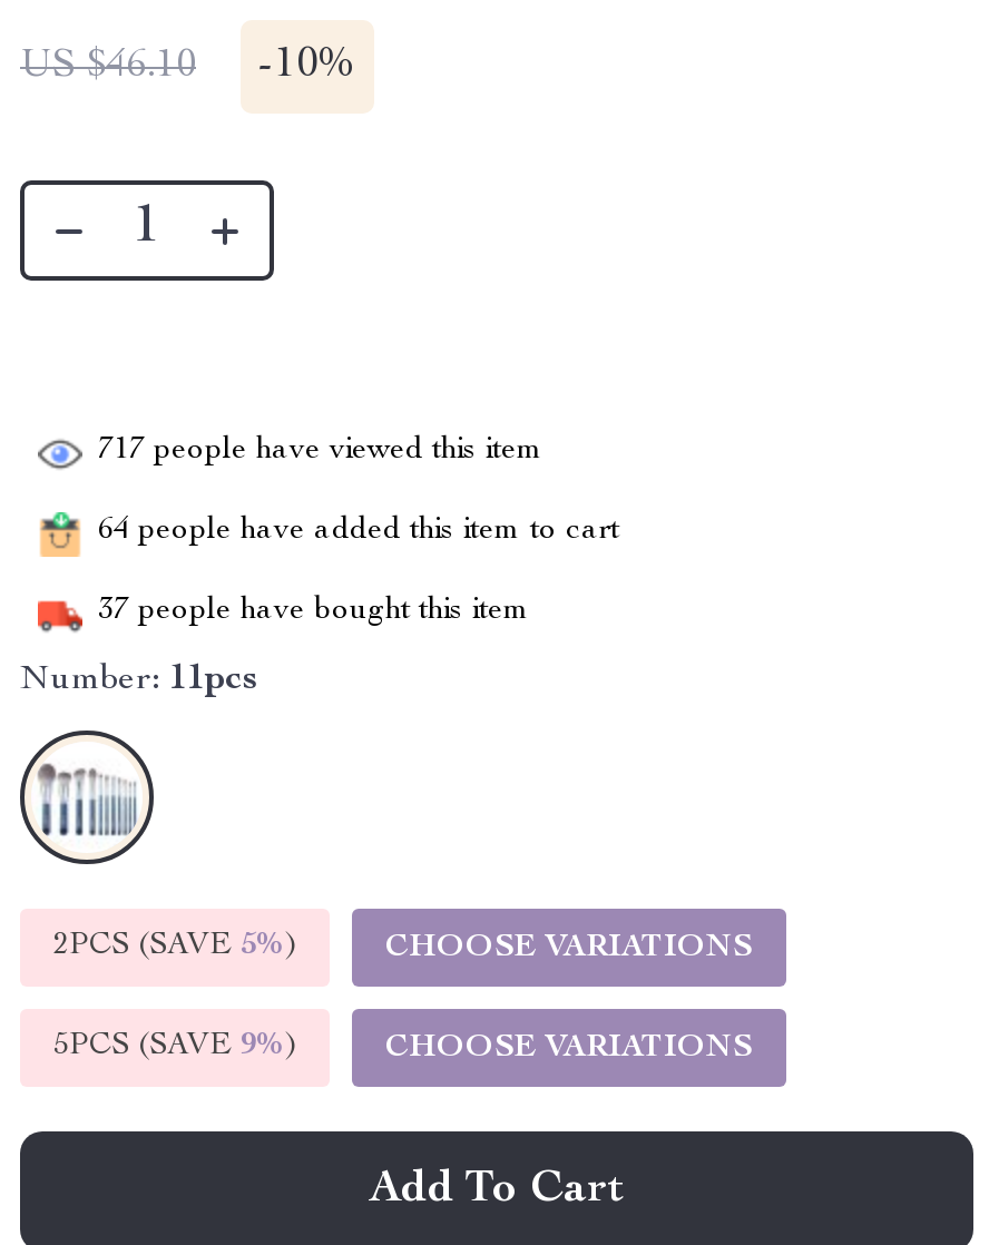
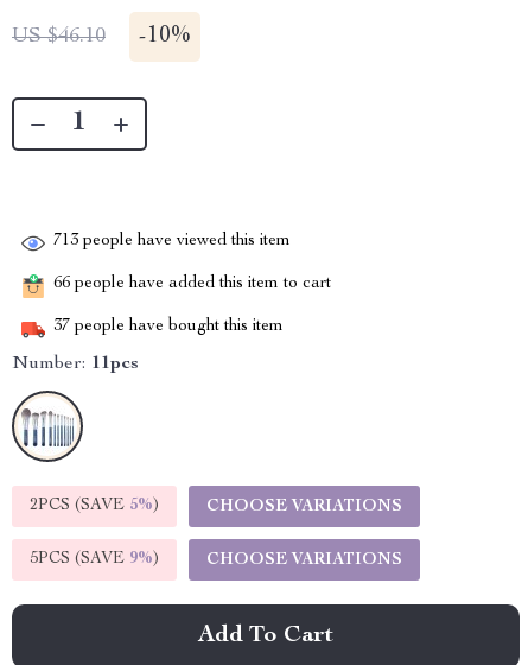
- 717 people have viewed this item
+ 713 people have viewed this item

- 64 people have added this item to cart
+ 66 people have added this item to cart
